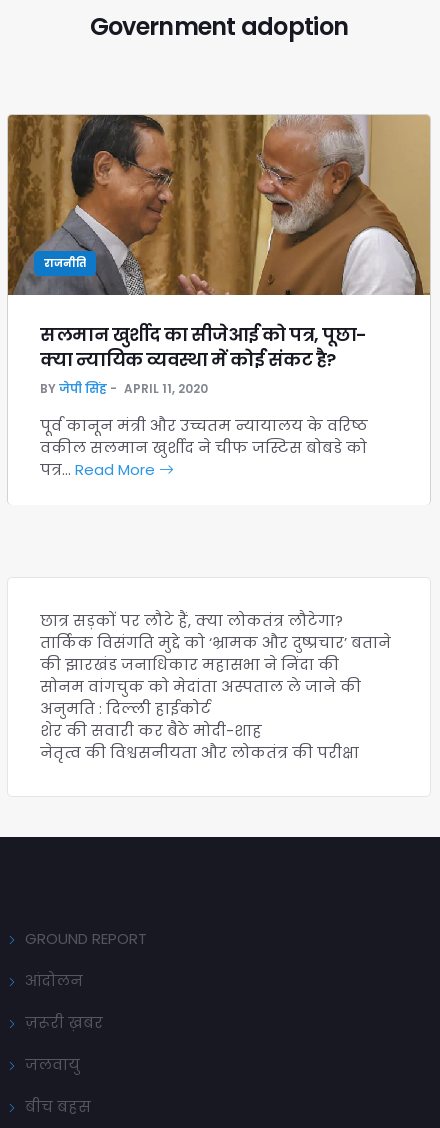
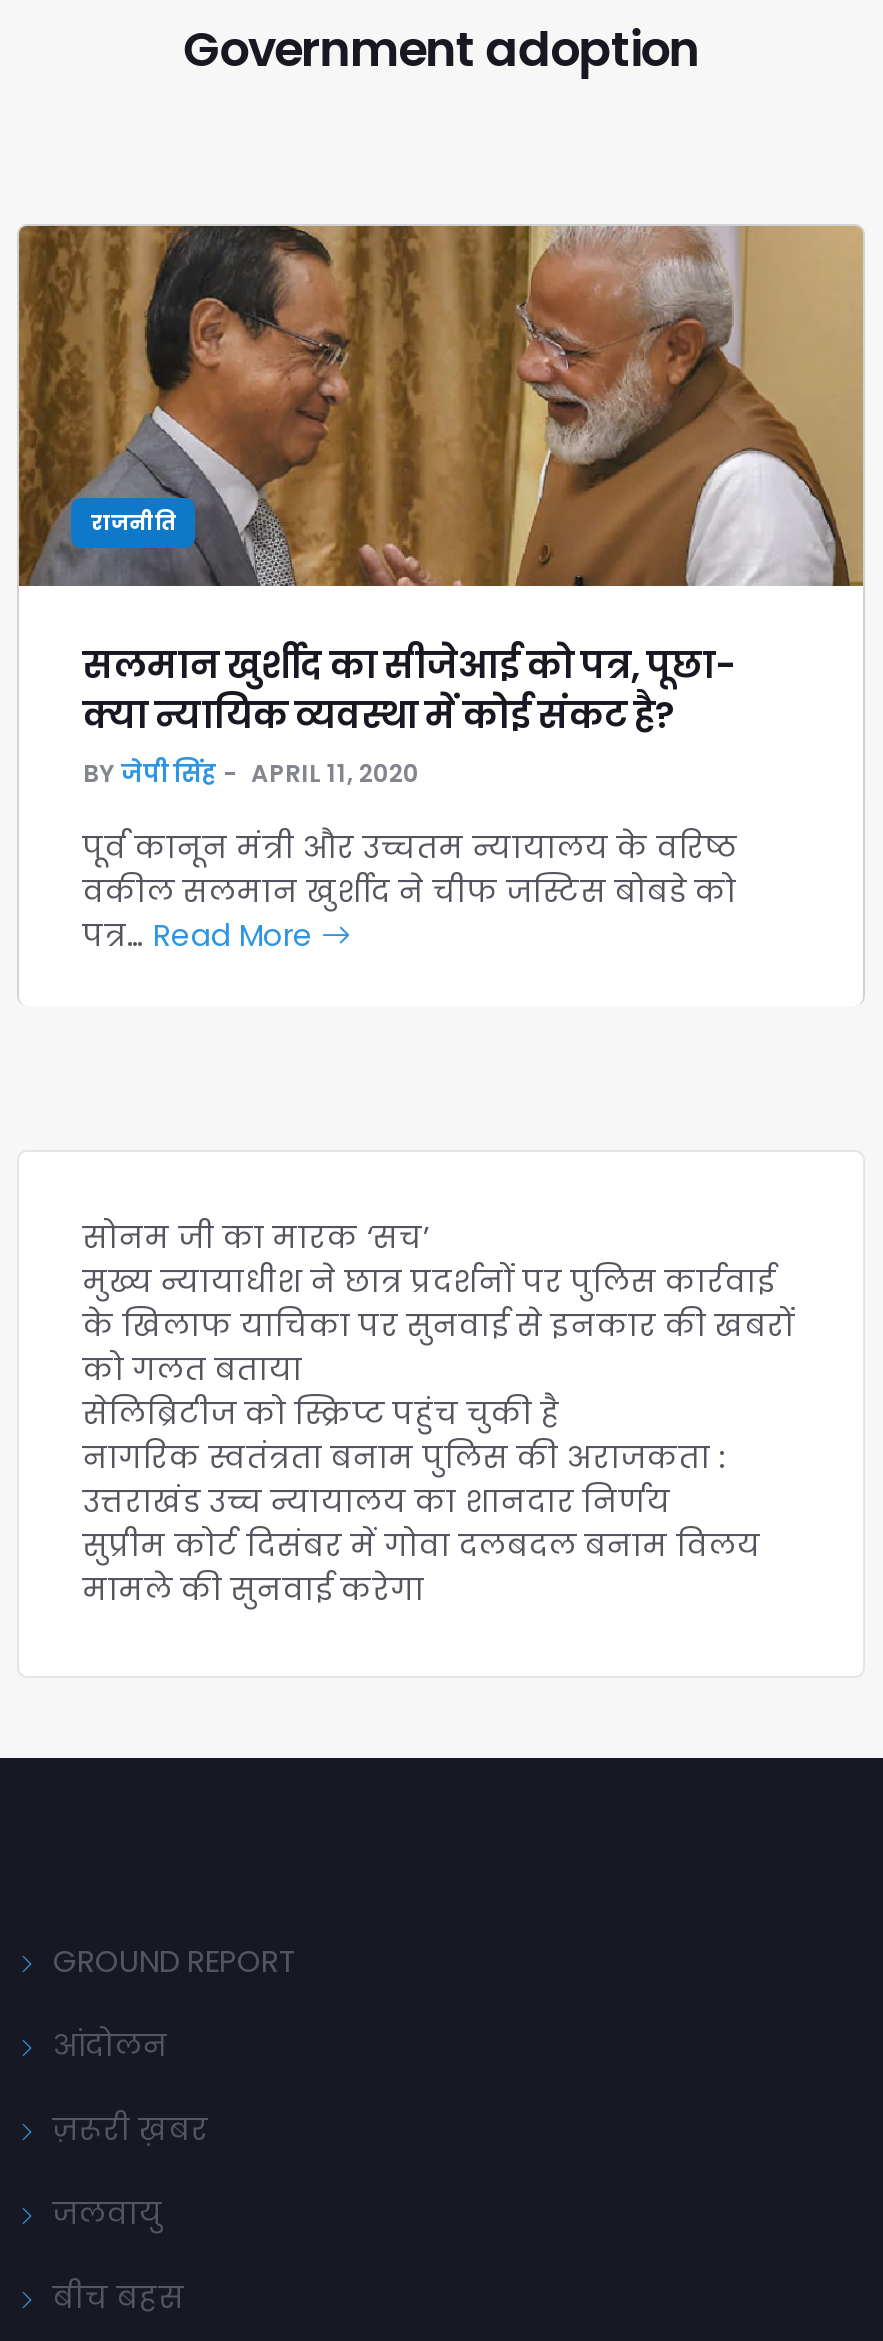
- छात्र सड़कों पर लौटे हैं, क्या लोकतंत्र लौटेगा?
- तार्किक विसंगति मुद्दे को ‘भ्रामक और दुष्प्रचार’ बताने
- की झारखंड जनाधिकार महासभा ने निंदा की
- सोनम वांगचुक को मेदांता अस्पताल ले जाने की
- अनुमति : दिल्ली हाईकोर्ट
- शेर की सवारी कर बैठे मोदी-शाह
- नेतृत्व की विश्वसनीयता और लोकतंत्र की परीक्षा
+ सोनम जी का मारक ‘सच’
+ मुख्य न्यायाधीश ने छात्र प्रदर्शनों पर पुलिस कार्रवाई
+ के खिलाफ याचिका पर सुनवाई से इनकार की खबरों
+ को गलत बताया
+ सेलिब्रिटीज को स्क्रिप्ट पहुंच चुकी है
+ नागरिक स्वतंत्रता बनाम पुलिस की अराजकता :
+ उत्तराखंड उच्च न्यायालय का शानदार निर्णय
+ सुप्रीम कोर्ट दिसंबर में गोवा दलबदल बनाम विलय
+ मामले की सुनवाई करेगा
